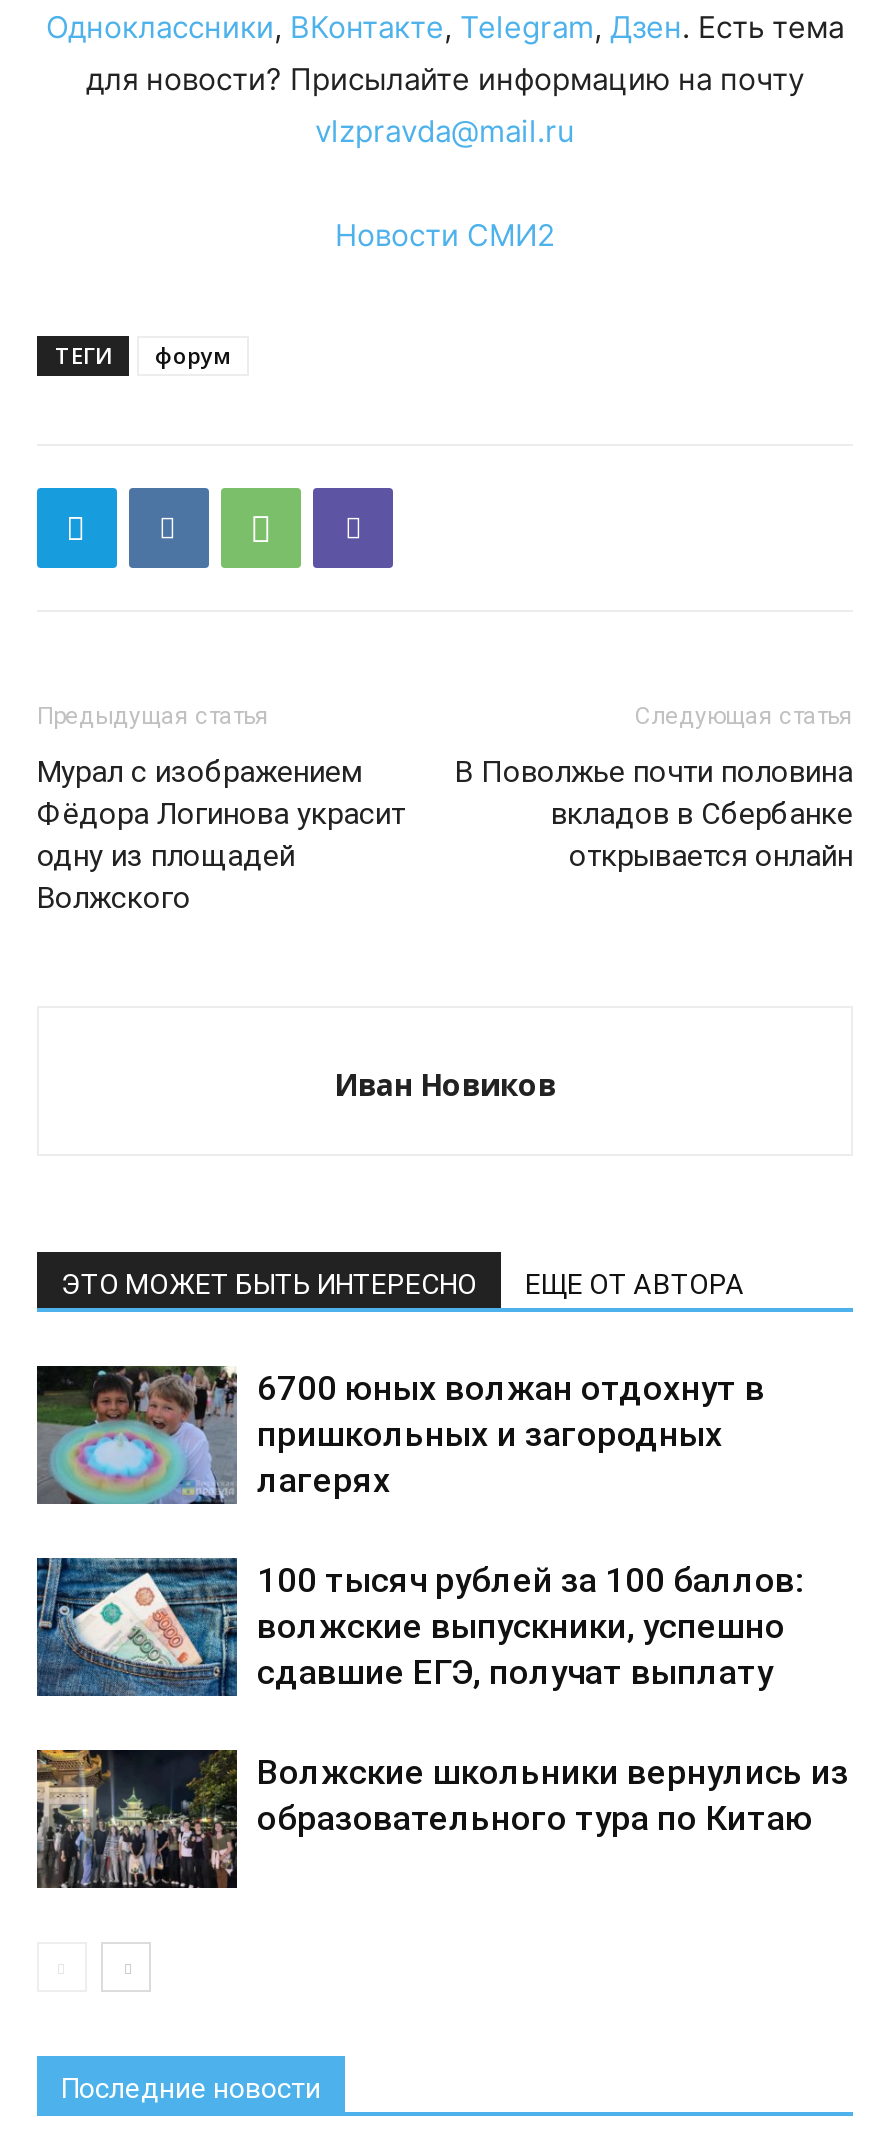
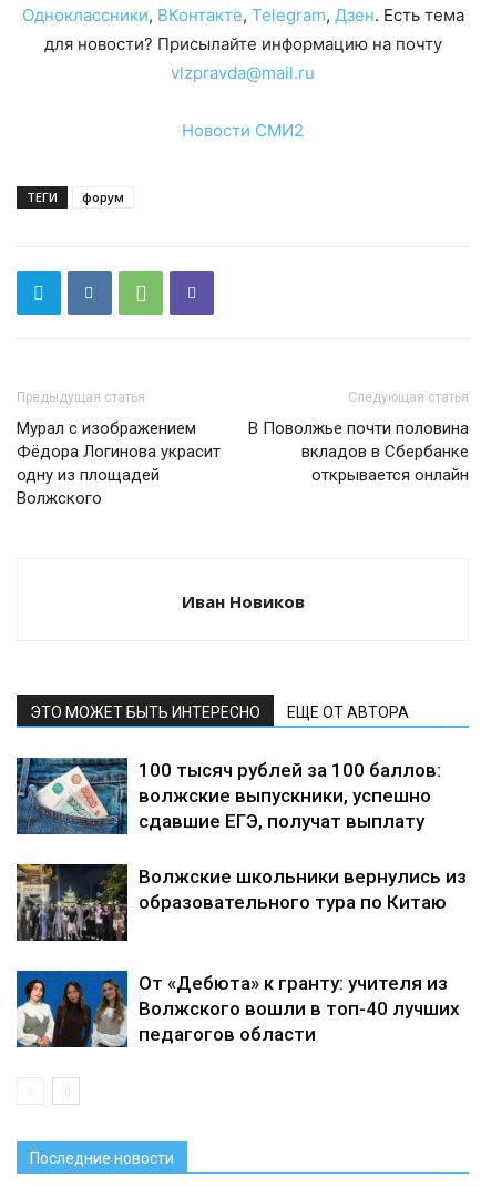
- [image]
- 6700 юных волжан отдохнут в
- пришкольных и загородных
- лагерях

moved up: [image] | 100 тысяч рублей за 100 баллов: | волжские выпускники, успешно | сдавшие ЕГЭ, получат выплату | Волжские школьники вернулись из | образовательного тура по Китаю

+ [image]
+ От «Дебюта» к гранту: учителя из
+ Волжского вошли в топ-40 лучших
+ педагогов области
